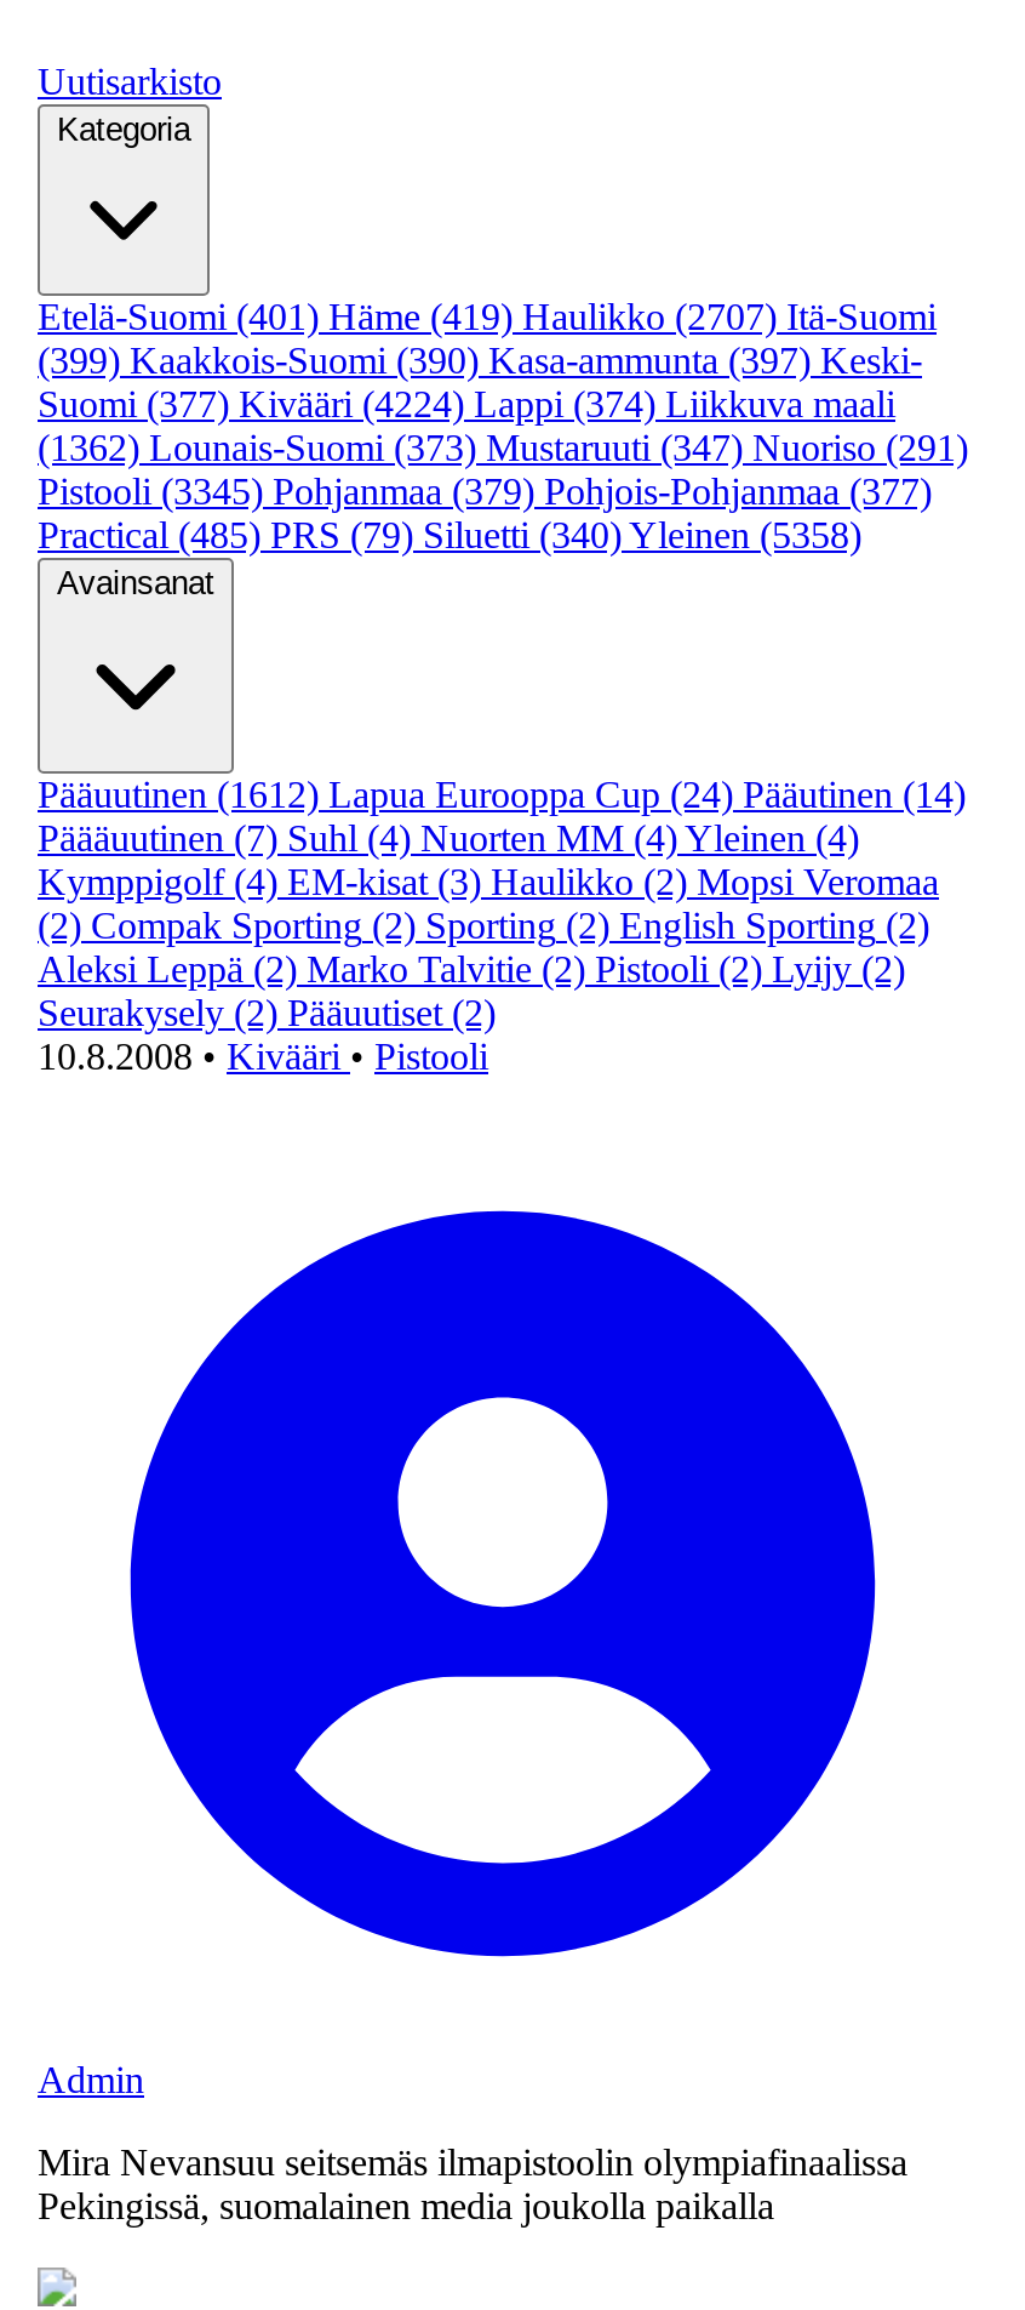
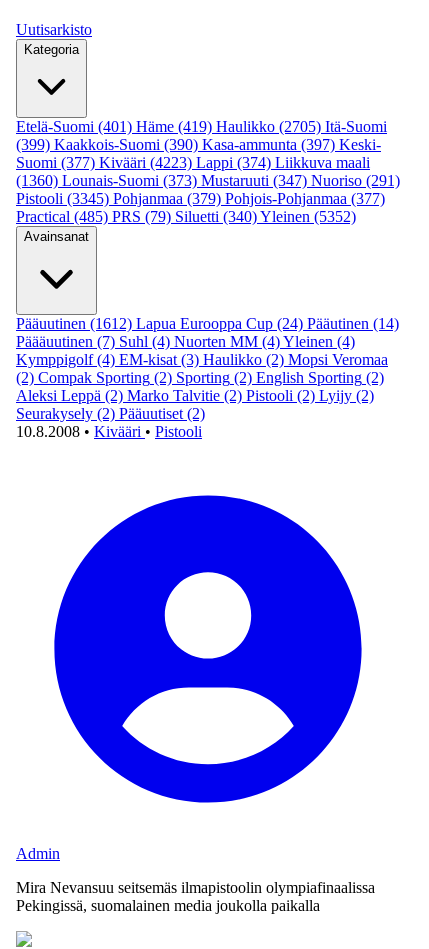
- Etelä-Suomi (401) Häme (419) Haulikko (2707) Itä-Suomi
+ Etelä-Suomi (401) Häme (419) Haulikko (2705) Itä-Suomi

- Suomi (377) Kivääri (4224) Lappi (374) Liikkuva maali
+ Suomi (377) Kivääri (4223) Lappi (374) Liikkuva maali

- (1362) Lounais-Suomi (373) Mustaruuti (347) Nuoriso (291)
+ (1360) Lounais-Suomi (373) Mustaruuti (347) Nuoriso (291)

- Practical (485) PRS (79) Siluetti (340) Yleinen (5358)
+ Practical (485) PRS (79) Siluetti (340) Yleinen (5352)
